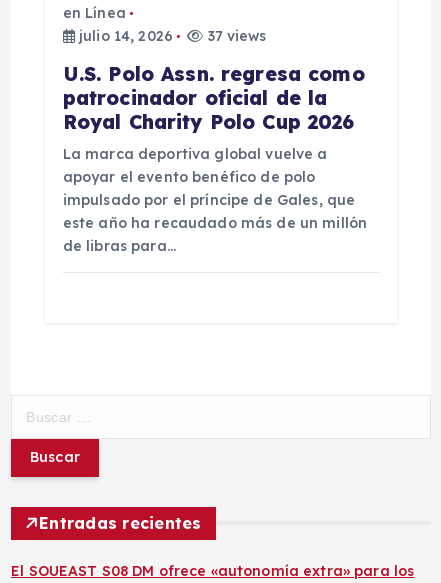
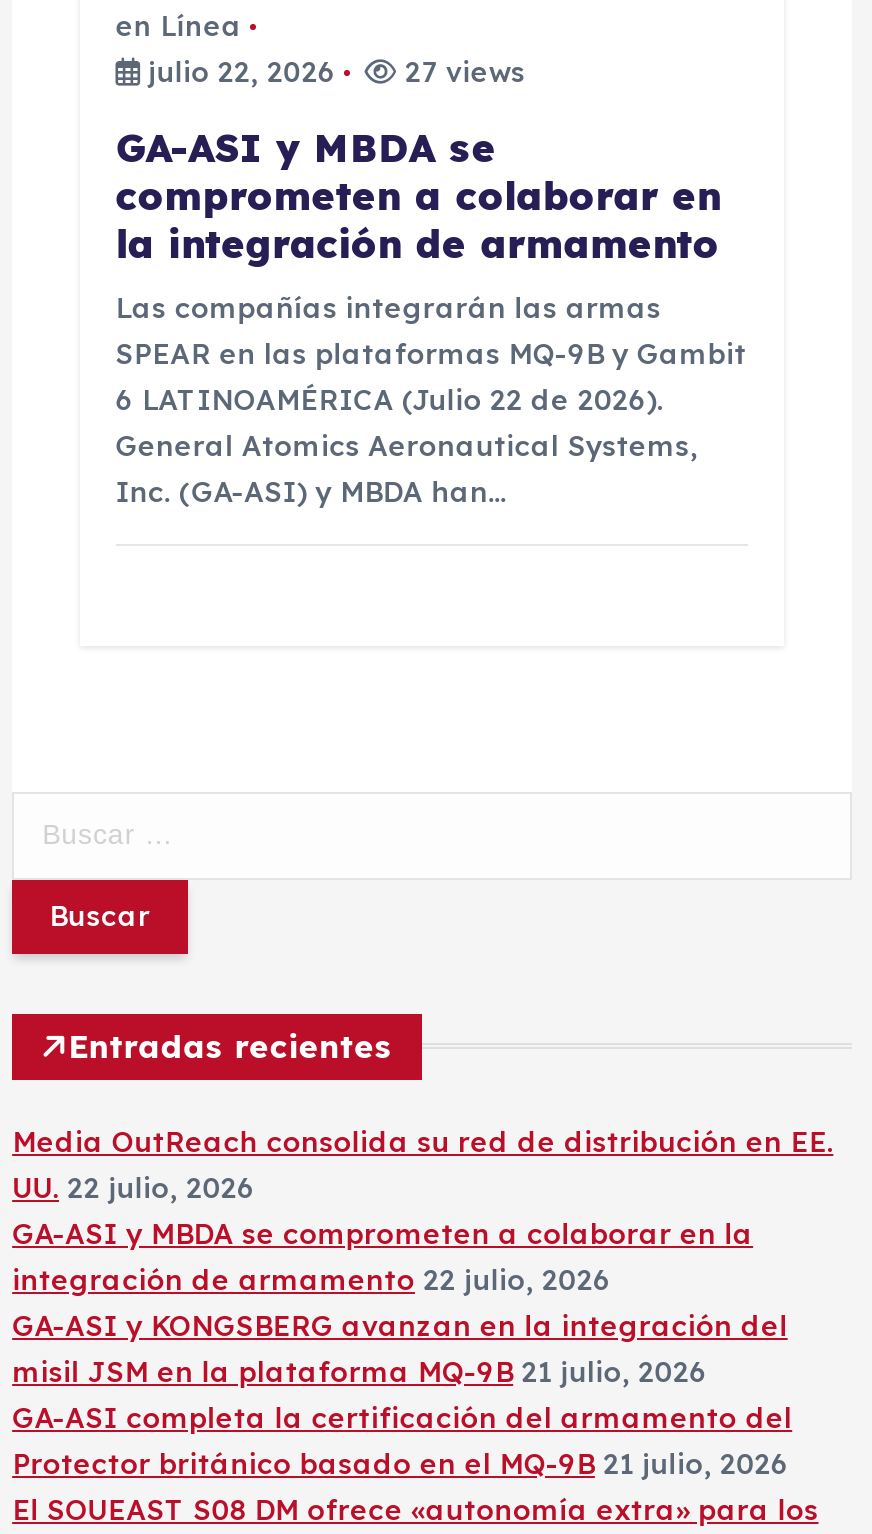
- julio 14, 2026
- 37 views
+ julio 22, 2026
+ 27 views

- U.S. Polo Assn. regresa como
- patrocinador oficial de la
- Royal Charity Polo Cup 2026
+ GA-ASI y MBDA se
+ comprometen a colaborar en
+ la integración de armamento

- La marca deportiva global vuelve a
- apoyar el evento benéfico de polo
- impulsado por el príncipe de Gales, que
- este año ha recaudado más de un millón
- de libras para…
+ Las compañías integrarán las armas
+ SPEAR en las plataformas MQ-9B y Gambit
+ 6 LATINOAMÉRICA (Julio 22 de 2026).
+ General Atomics Aeronautical Systems,
+ Inc. (GA-ASI) y MBDA han…

+ Media OutReach consolida su red de distribución en EE.
+ UU. 22 julio, 2026
+ GA-ASI y MBDA se comprometen a colaborar en la
+ integración de armamento 22 julio, 2026
+ GA-ASI y KONGSBERG avanzan en la integración del
+ misil JSM en la plataforma MQ-9B 21 julio, 2026
+ GA-ASI completa la certificación del armamento del
+ Protector británico basado en el MQ-9B 21 julio, 2026
